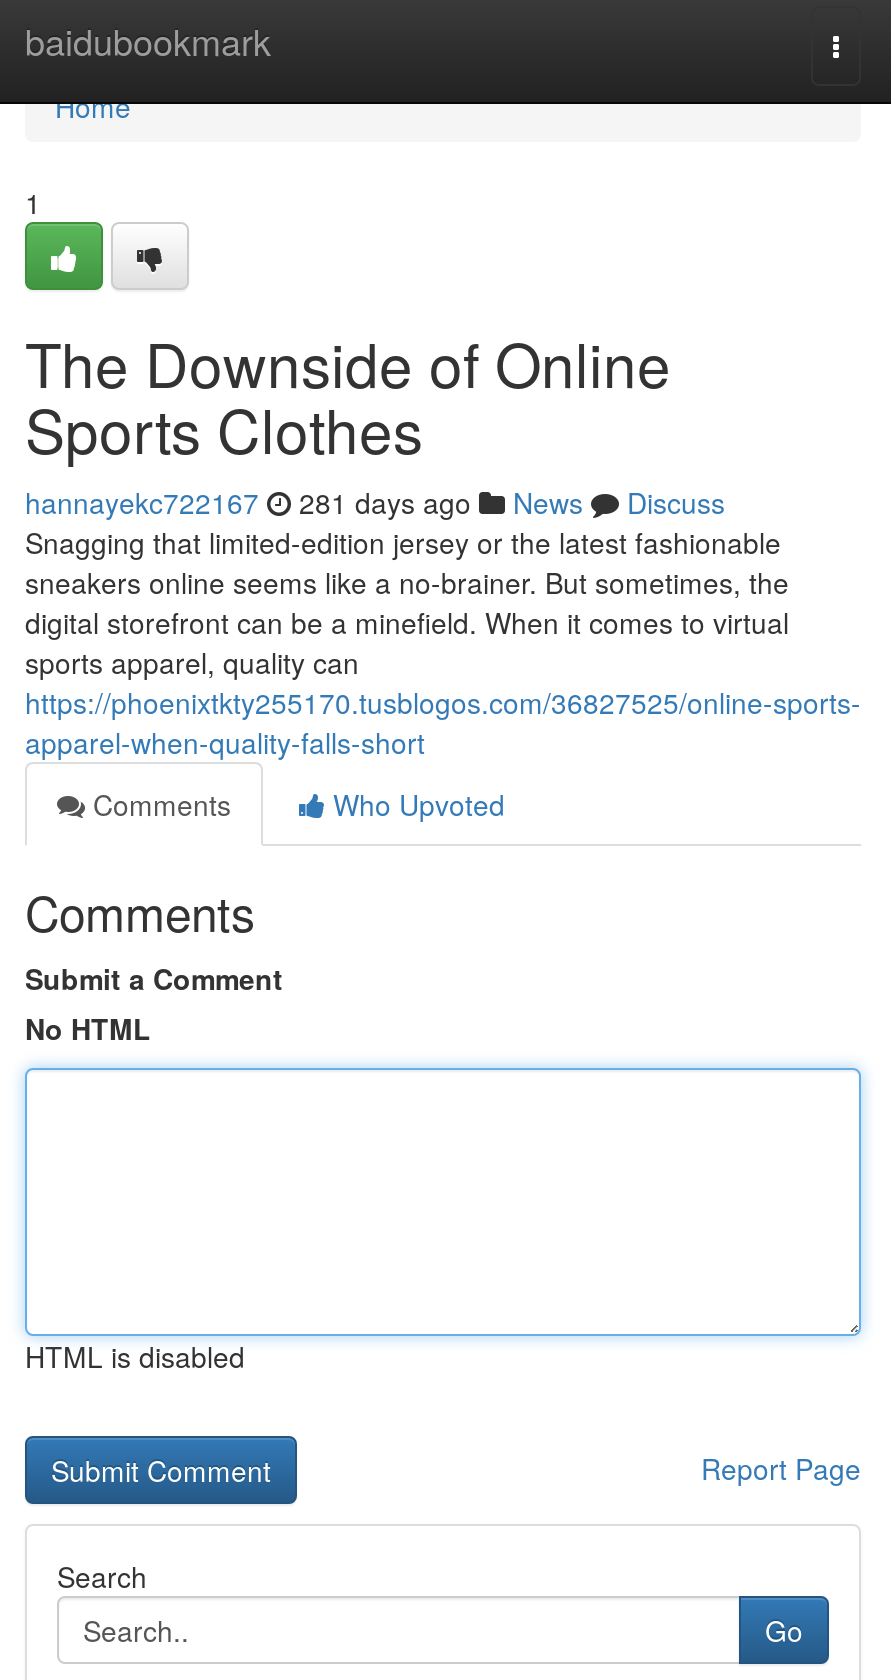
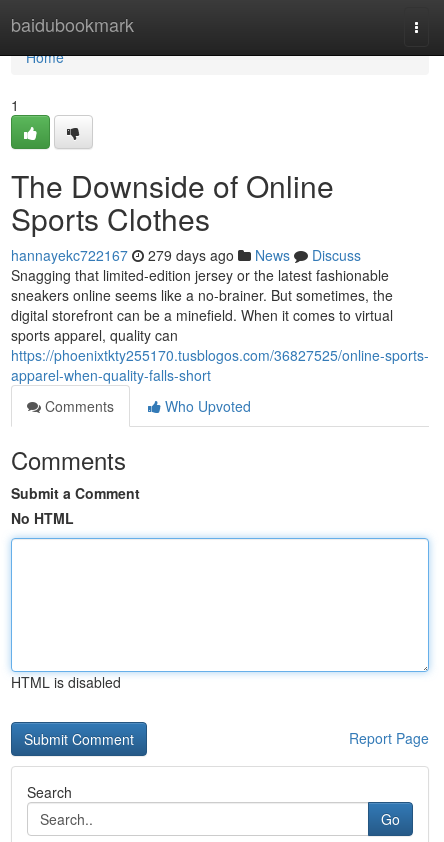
- hannayekc722167 281 days ago News Discuss
+ hannayekc722167 279 days ago News Discuss
